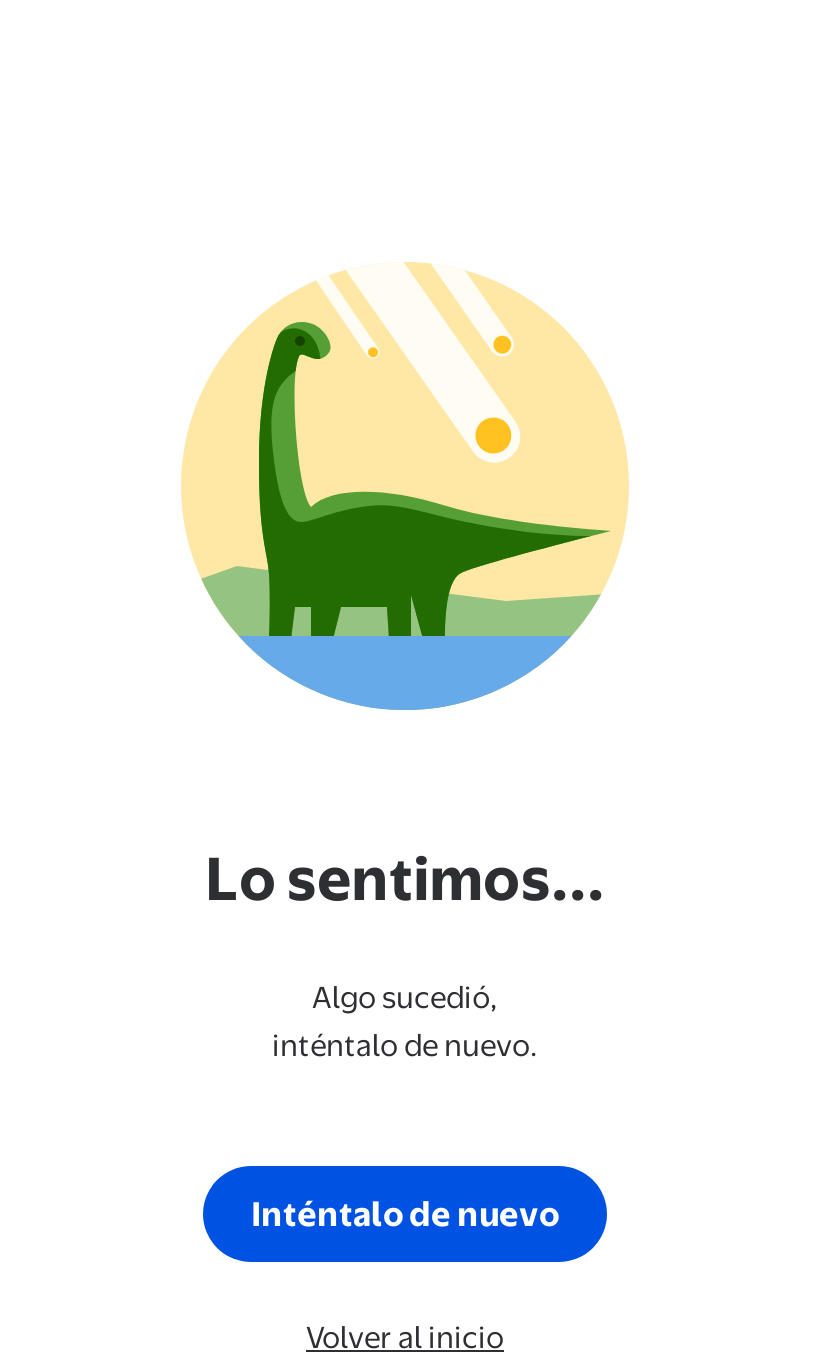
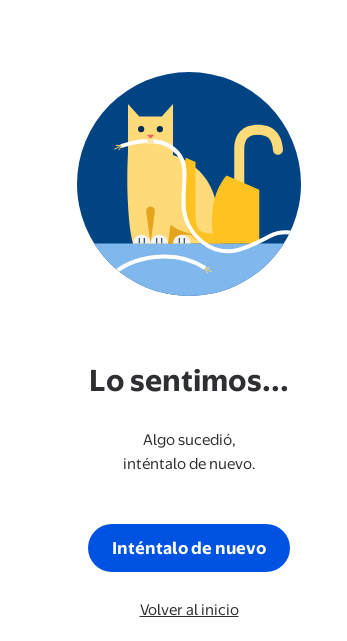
- [image]
+ [image]
